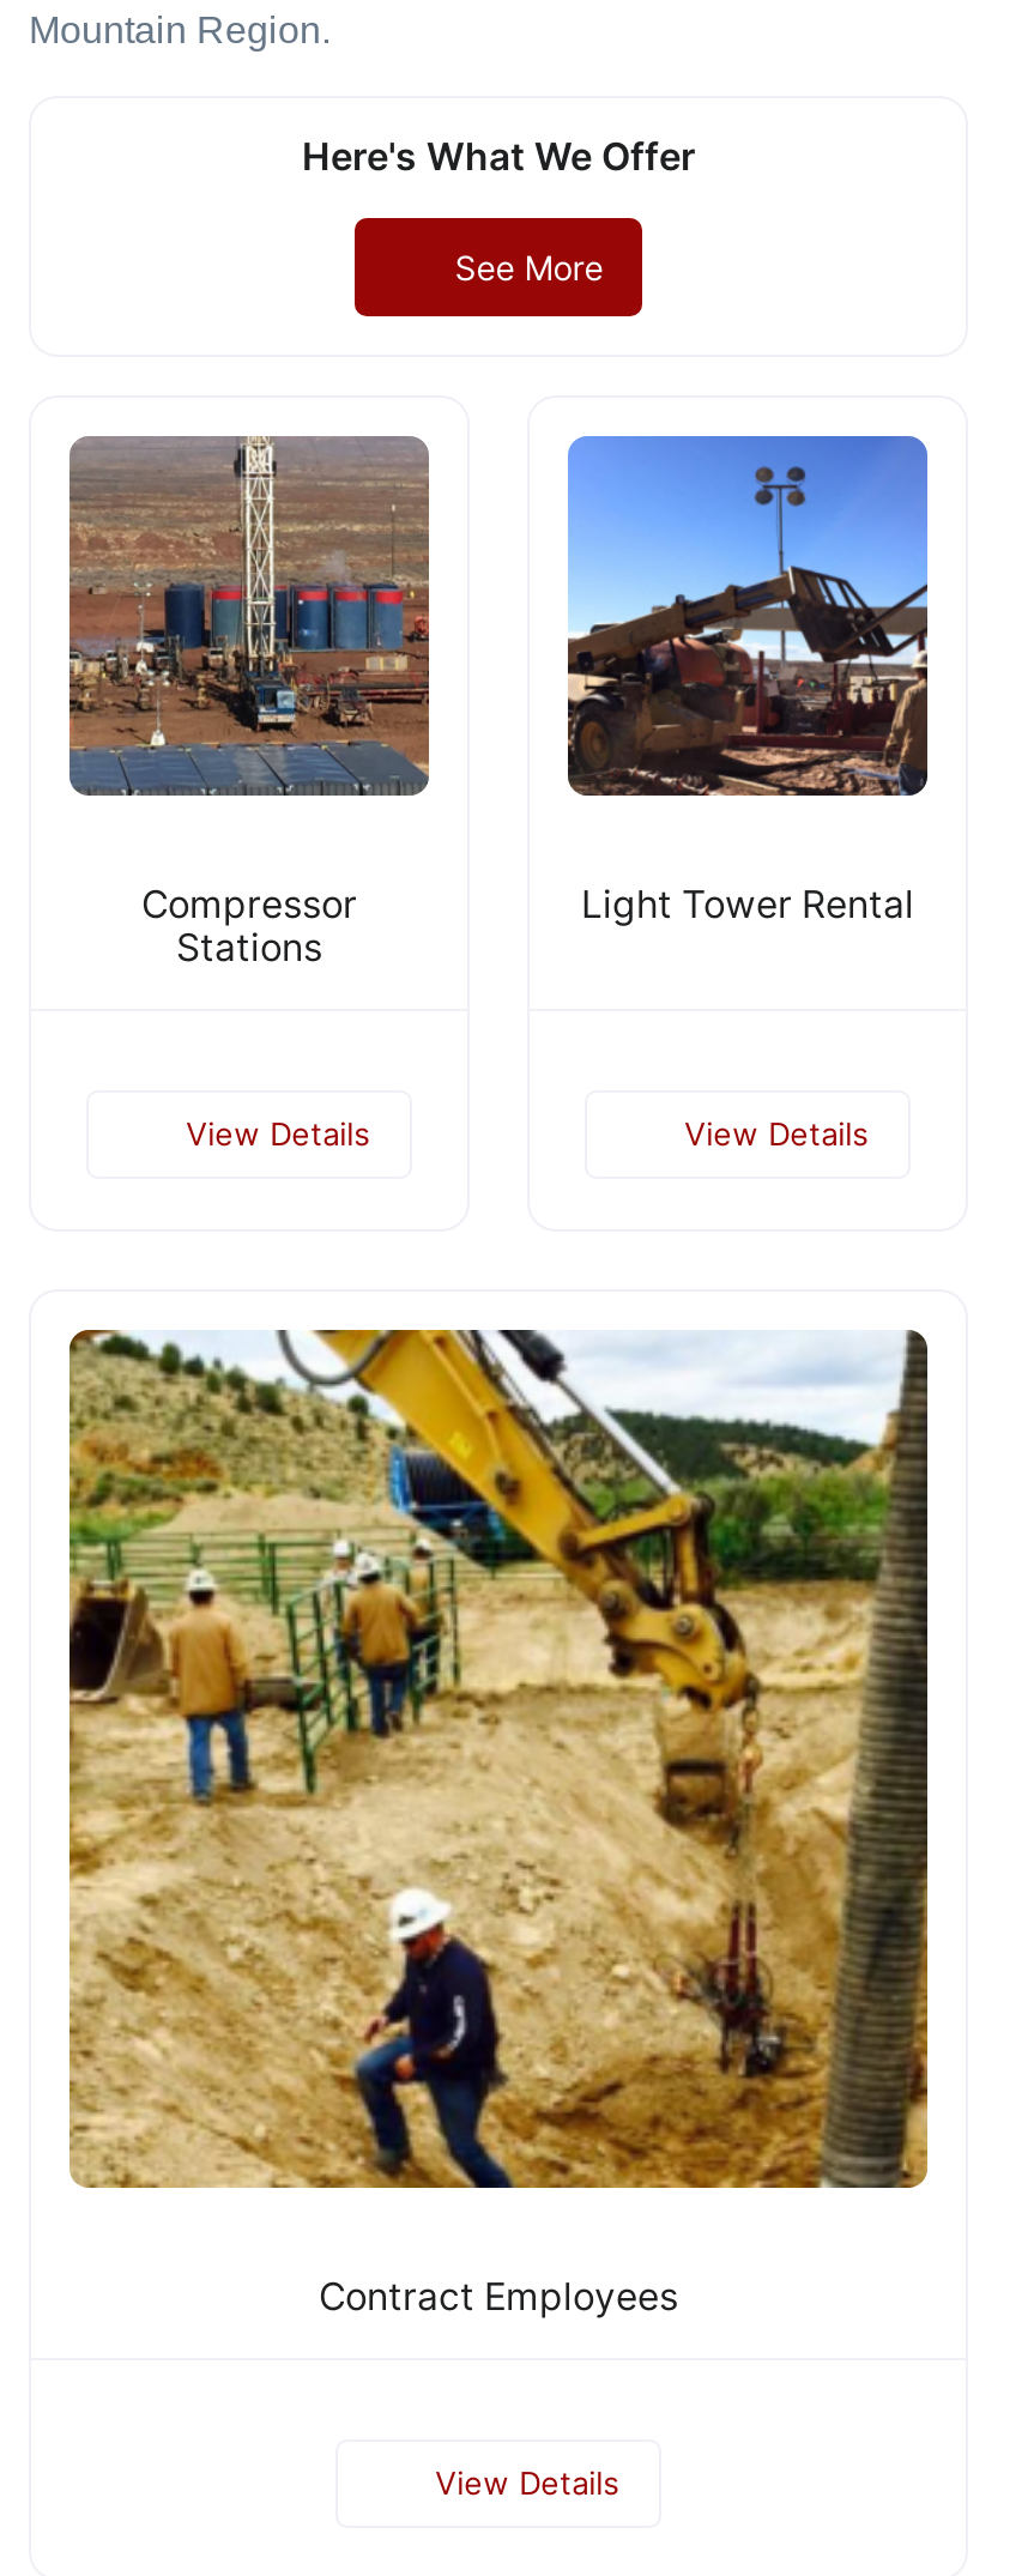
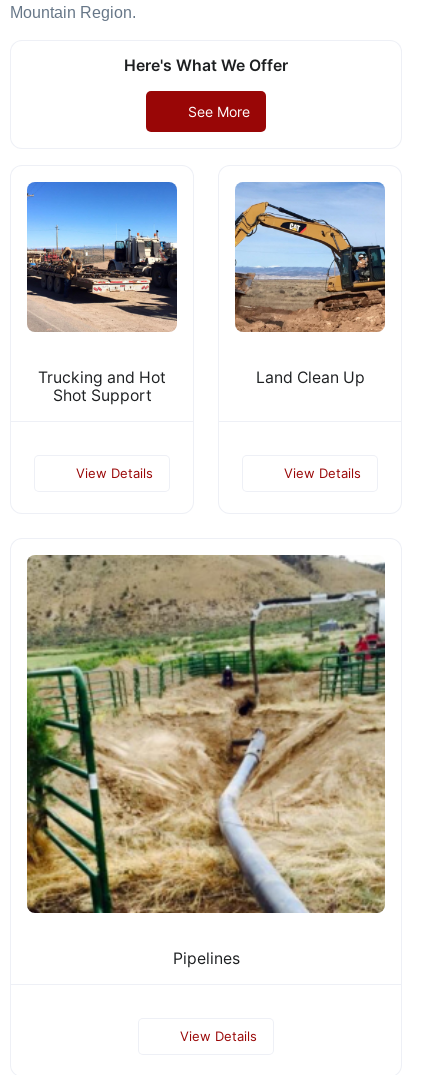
- [image]
- Compressor
- Stations
+ [image]
+ Trucking and Hot
+ Shot Support

- [image]
- Light Tower Rental
+ [image]
+ Land Clean Up

- [image]
- Contract Employees
+ [image]
+ Pipelines
